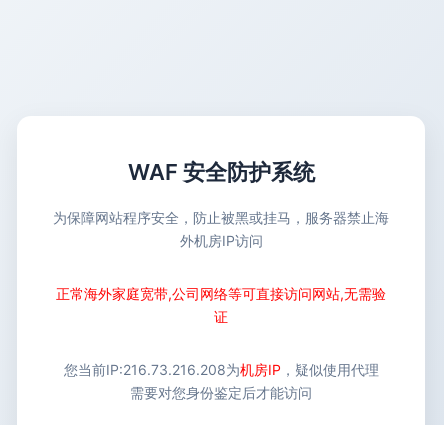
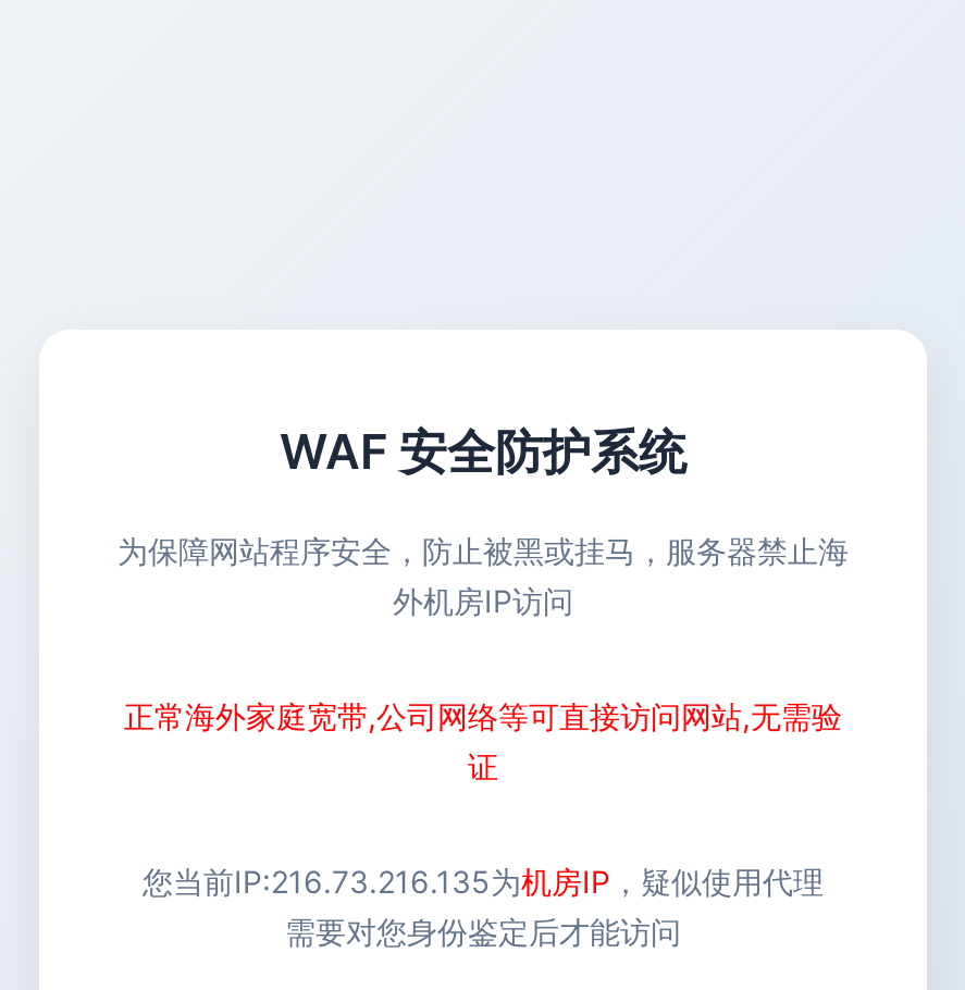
- 您当前IP:216.73.216.208为机房IP，疑似使用代理
+ 您当前IP:216.73.216.135为机房IP，疑似使用代理
